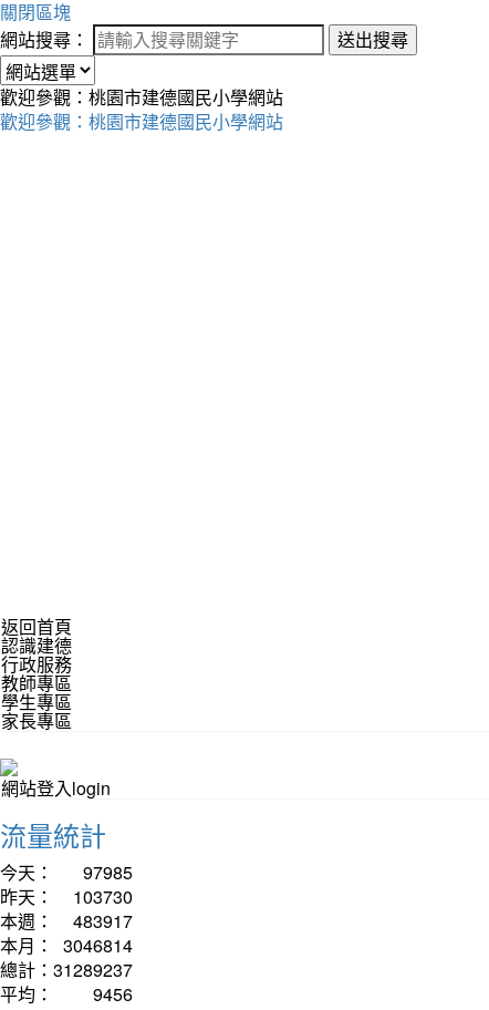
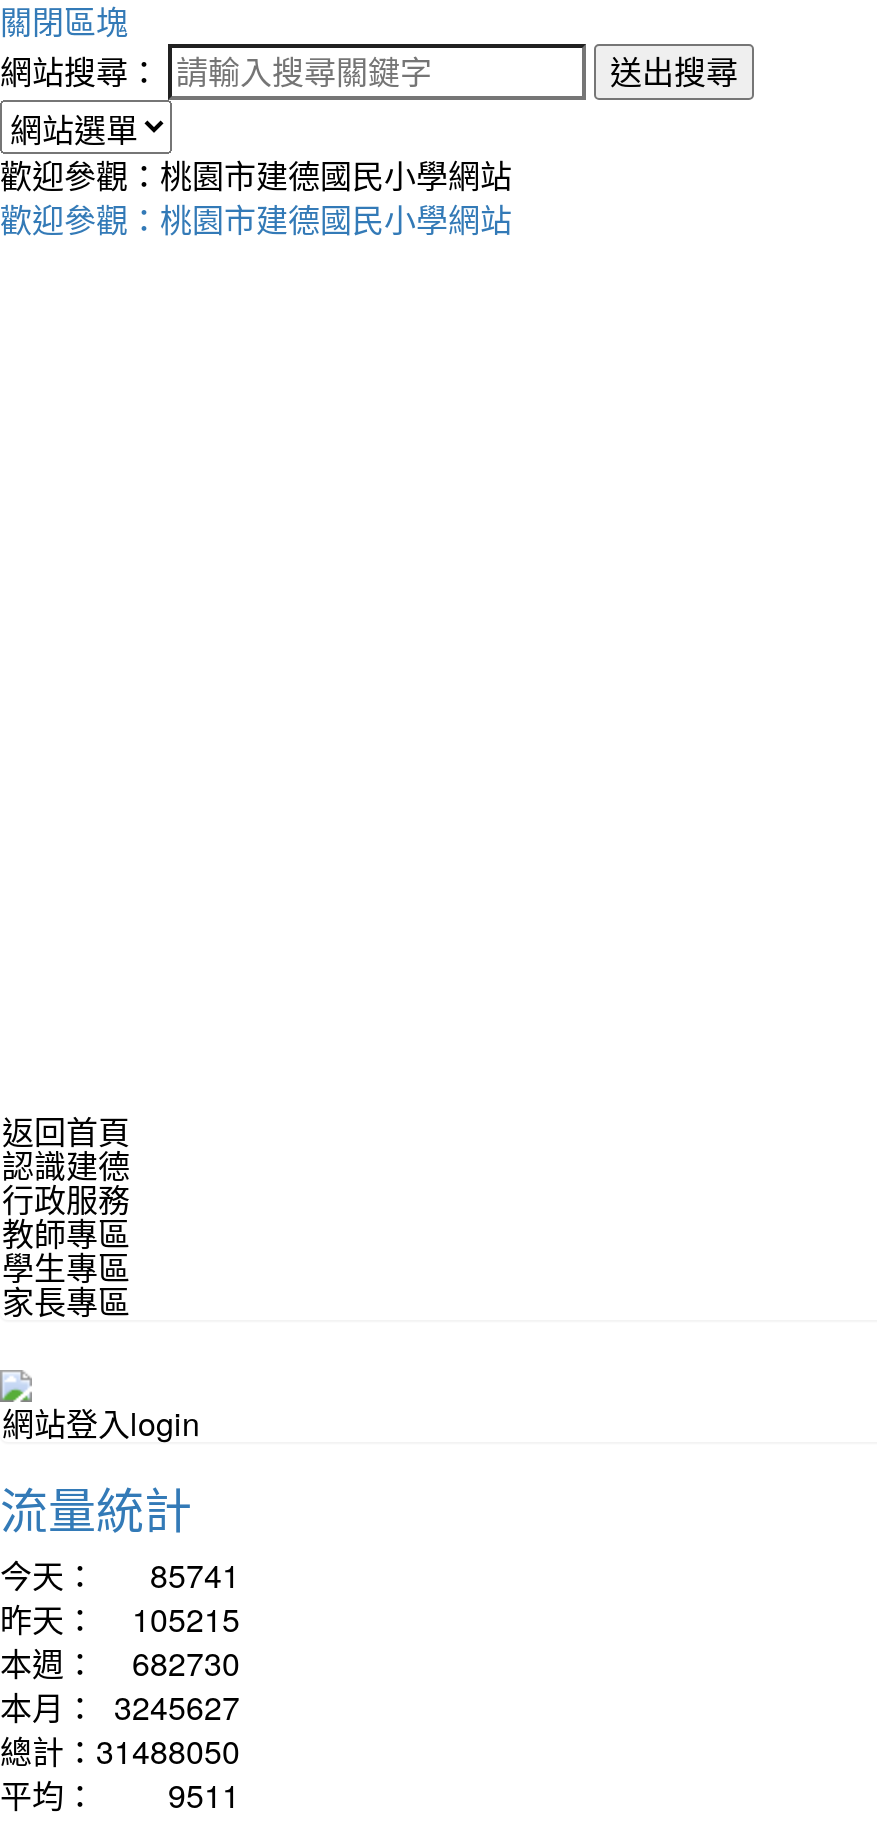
- 今天： 97985
+ 今天： 85741

- 昨天： 103730
+ 昨天： 105215

- 本週： 483917
+ 本週： 682730

- 本月： 3046814
+ 本月： 3245627

- 總計：31289237
+ 總計：31488050

- 平均： 9456
+ 平均： 9511
